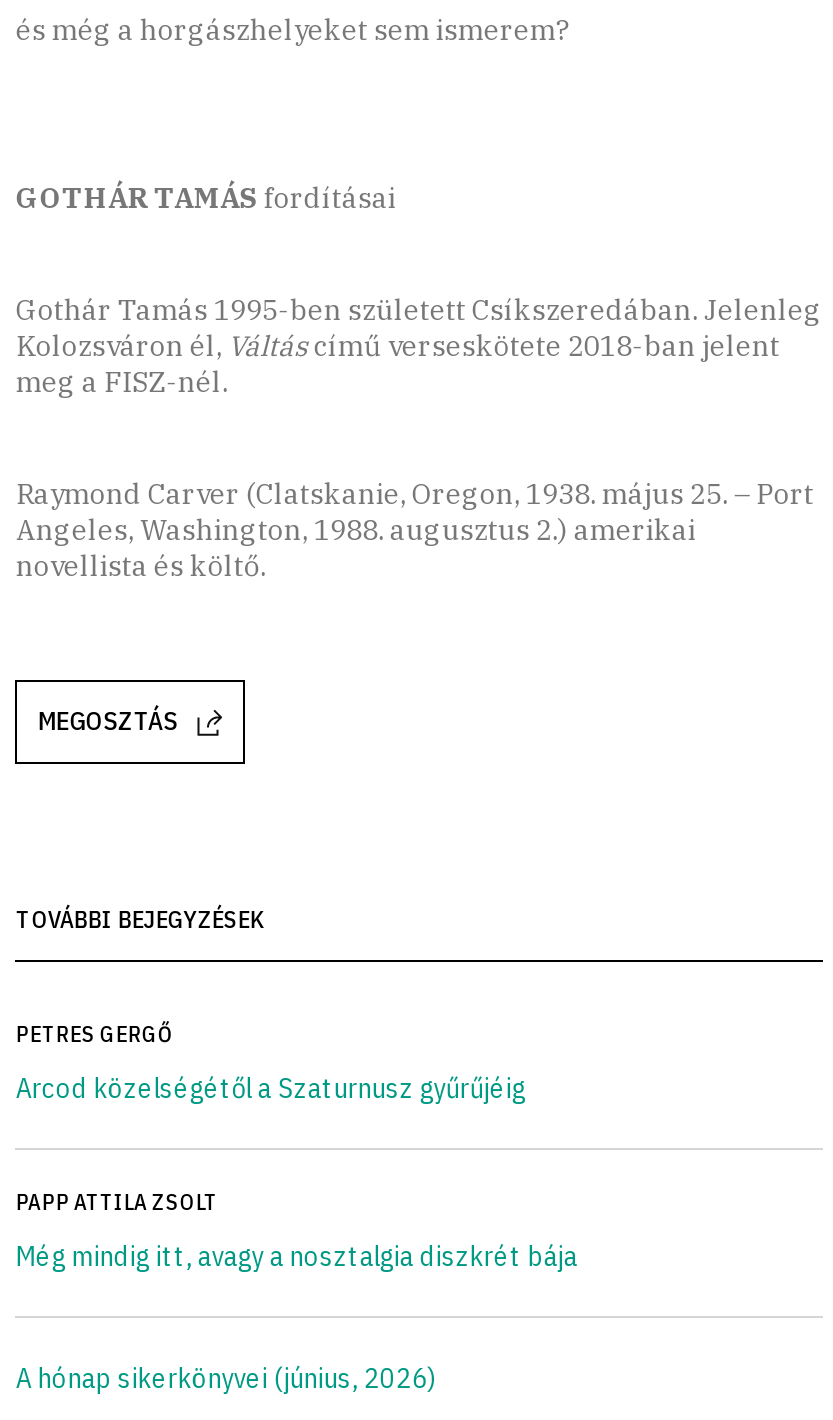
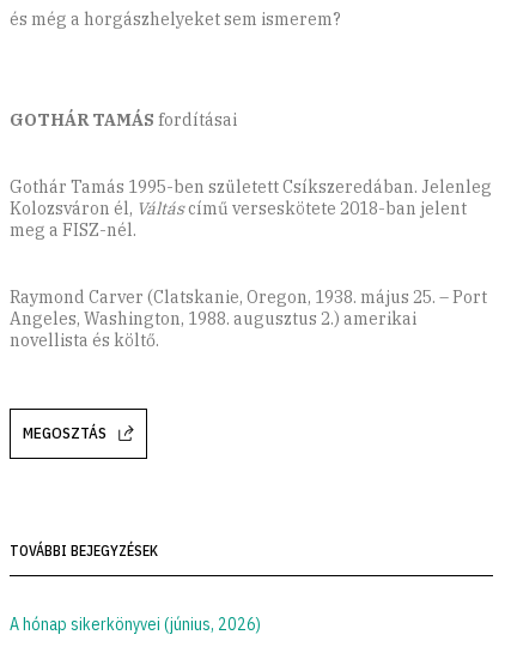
- PETRES GERGŐ
- Arcod közelségétől a Szaturnusz gyűrűjéig
- PAPP ATTILA ZSOLT
- Még mindig itt, avagy a nosztalgia diszkrét bája
